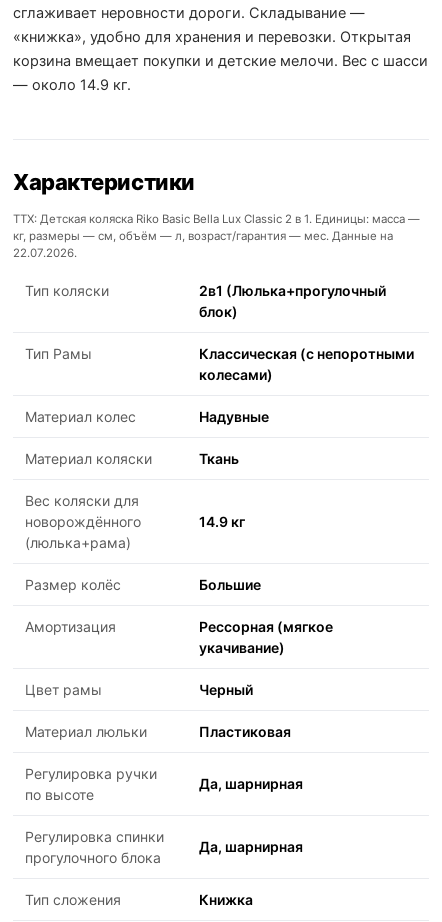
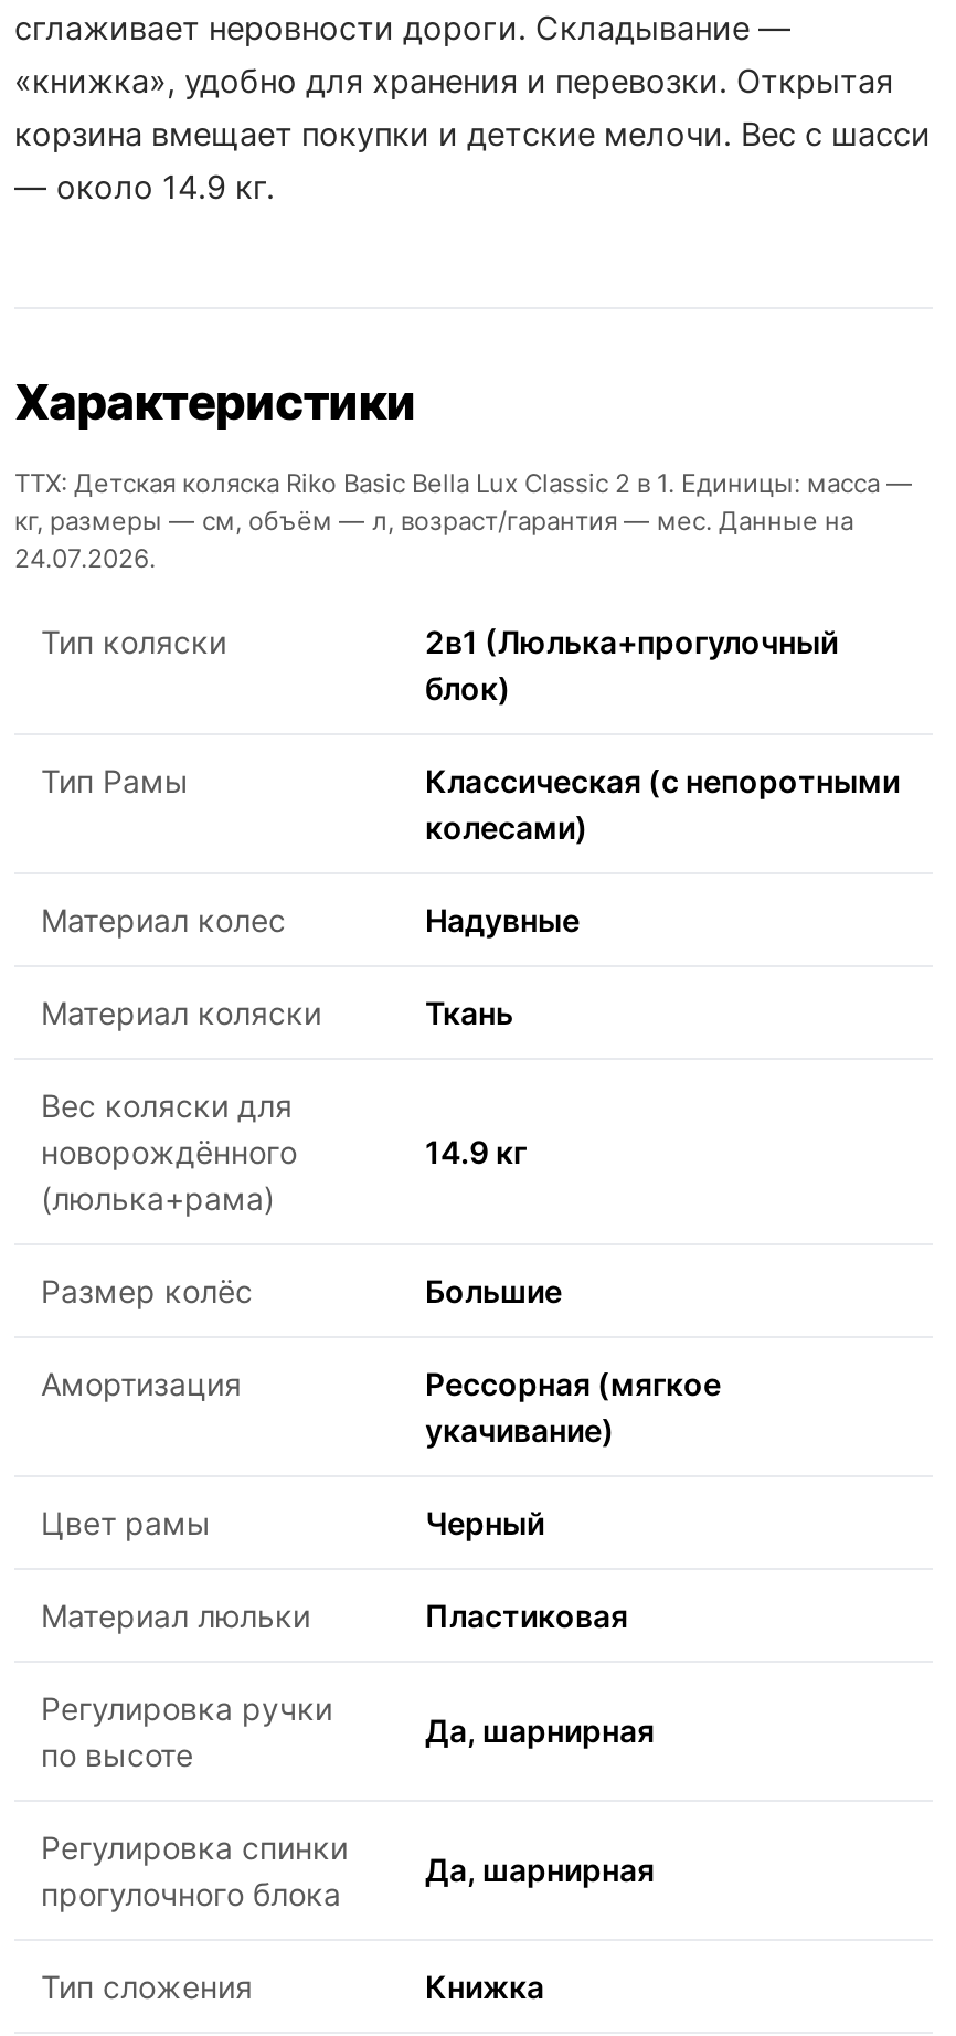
- 22.07.2026.
+ 24.07.2026.
